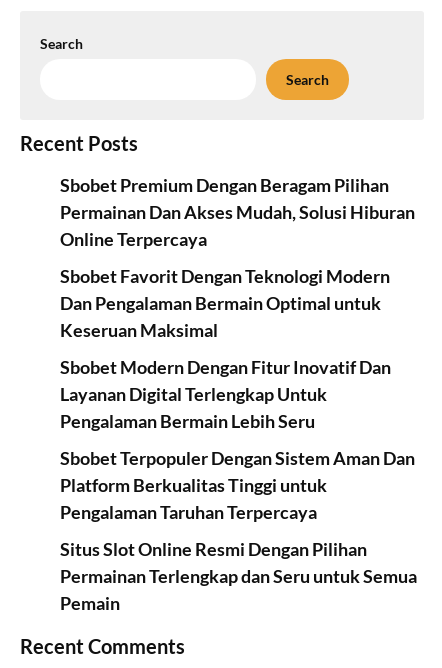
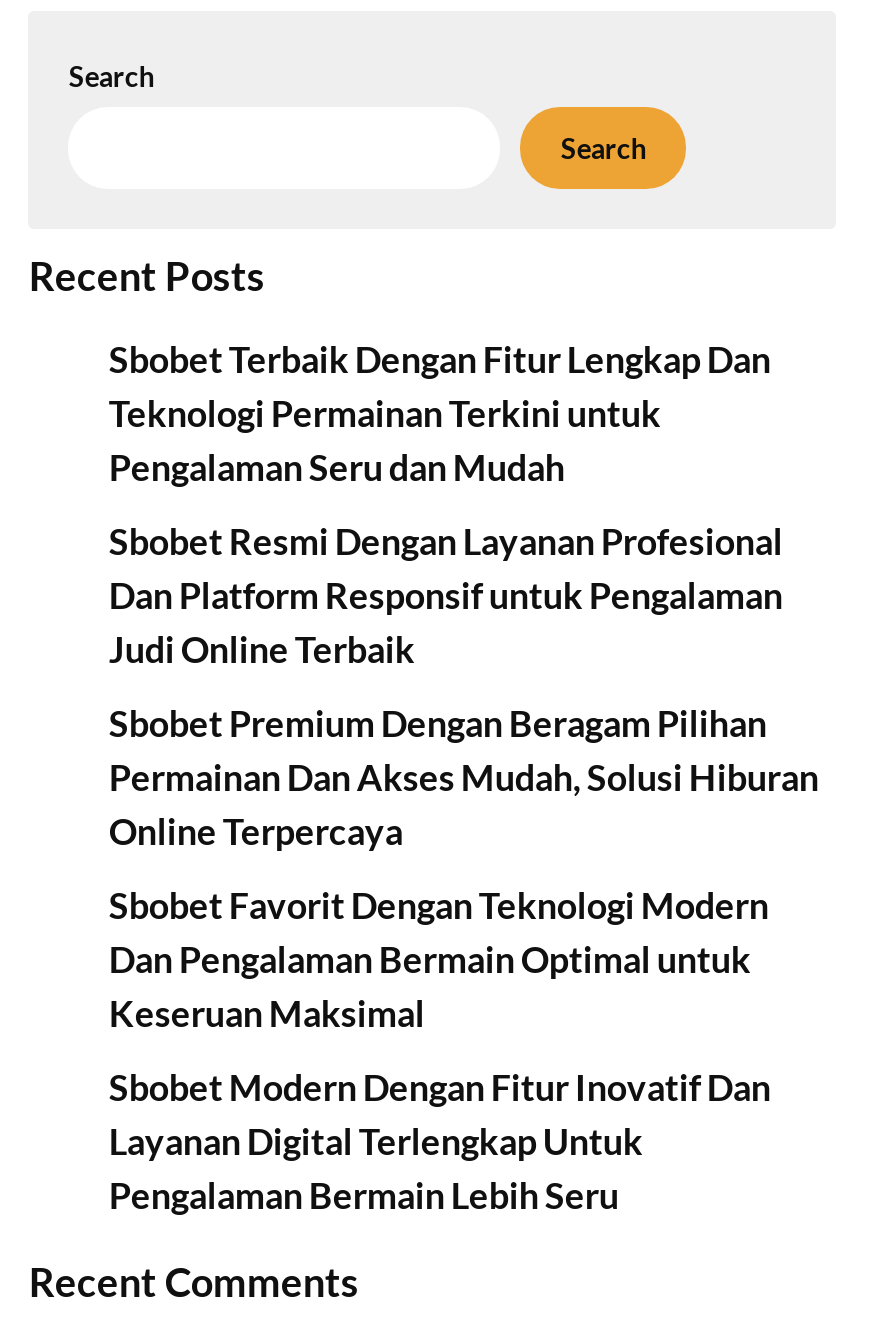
+ Sbobet Terbaik Dengan Fitur Lengkap Dan
+ Teknologi Permainan Terkini untuk
+ Pengalaman Seru dan Mudah
+ Sbobet Resmi Dengan Layanan Profesional
+ Dan Platform Responsif untuk Pengalaman
+ Judi Online Terbaik

moved down: Sbobet Premium Dengan Beragam Pilihan | Permainan Dan Akses Mudah, Solusi Hiburan | Online Terpercaya | ... | Layanan Digital Terlengkap Untuk | Pengalaman Bermain Lebih Seru

- Sbobet Terpopuler Dengan Sistem Aman Dan
- Platform Berkualitas Tinggi untuk
- Pengalaman Taruhan Terpercaya
- Situs Slot Online Resmi Dengan Pilihan
- Permainan Terlengkap dan Seru untuk Semua
- Pemain
